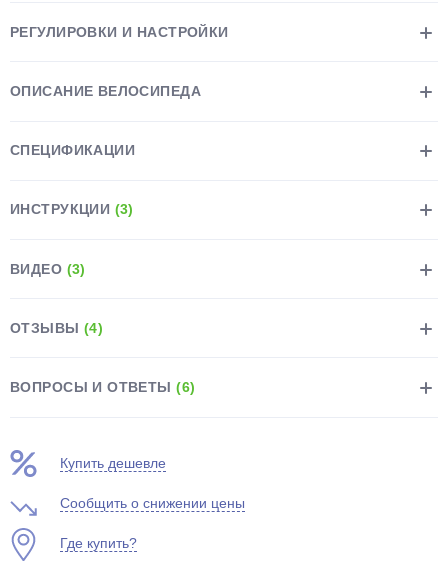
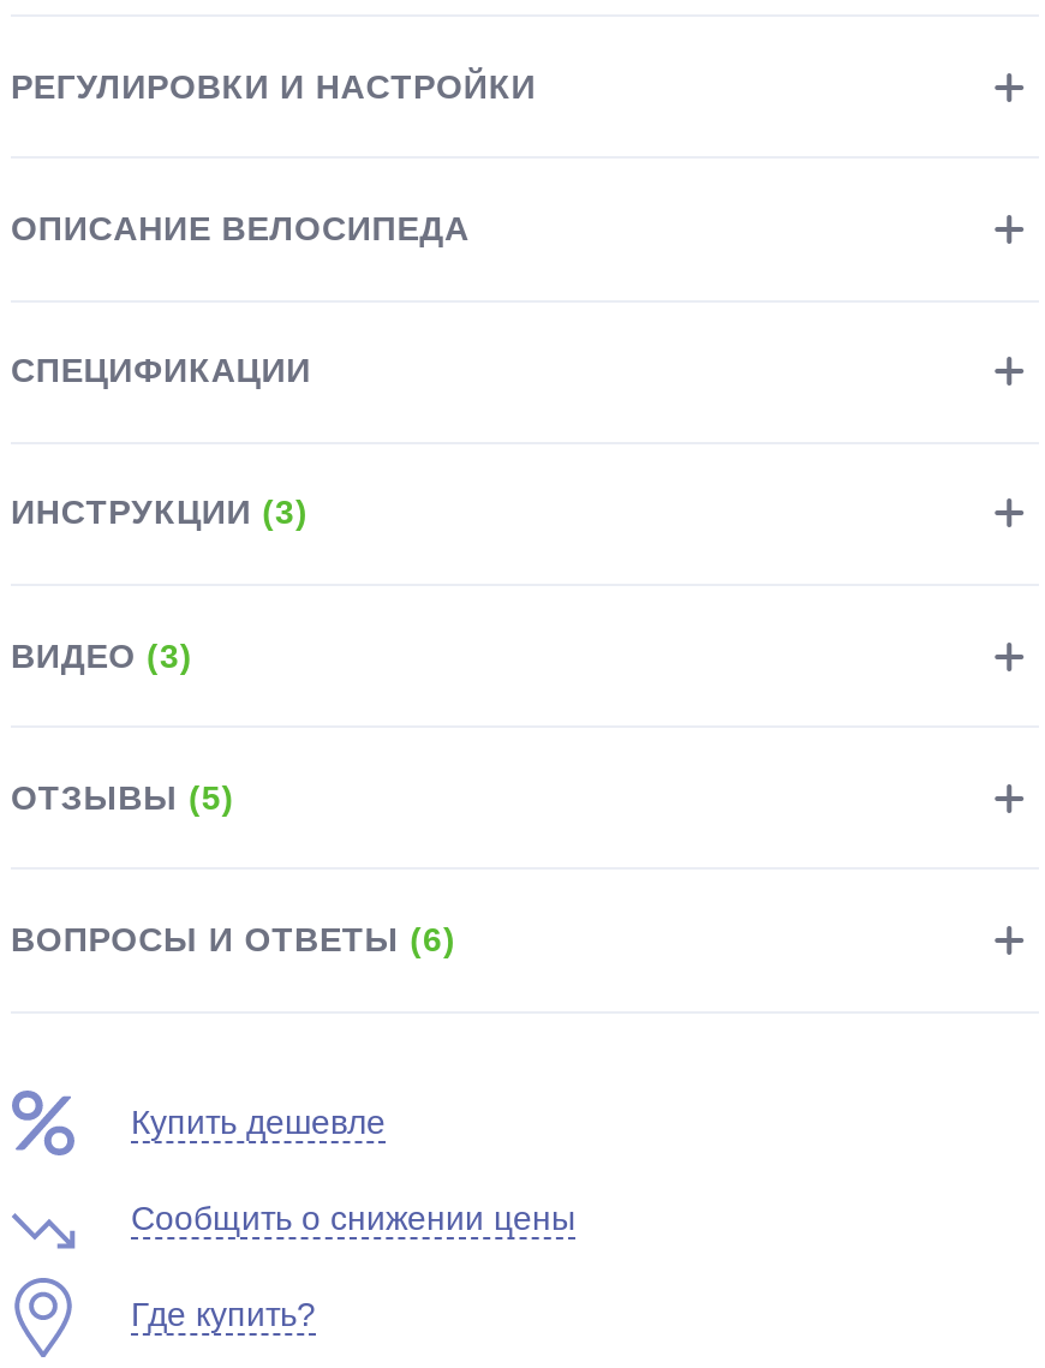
- ОТЗЫВЫ (4)
+ ОТЗЫВЫ (5)
